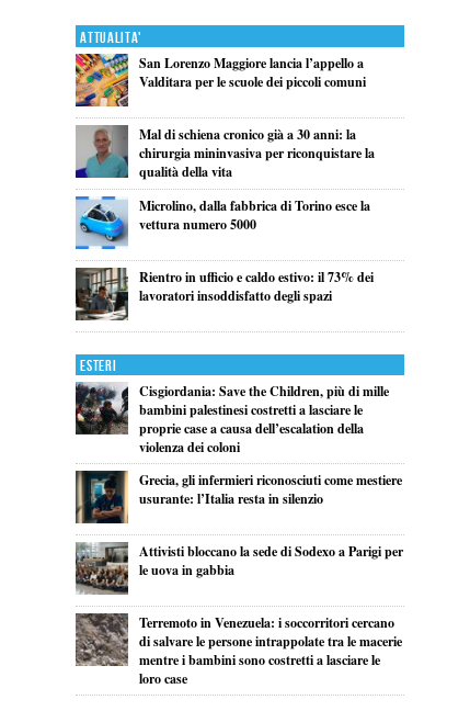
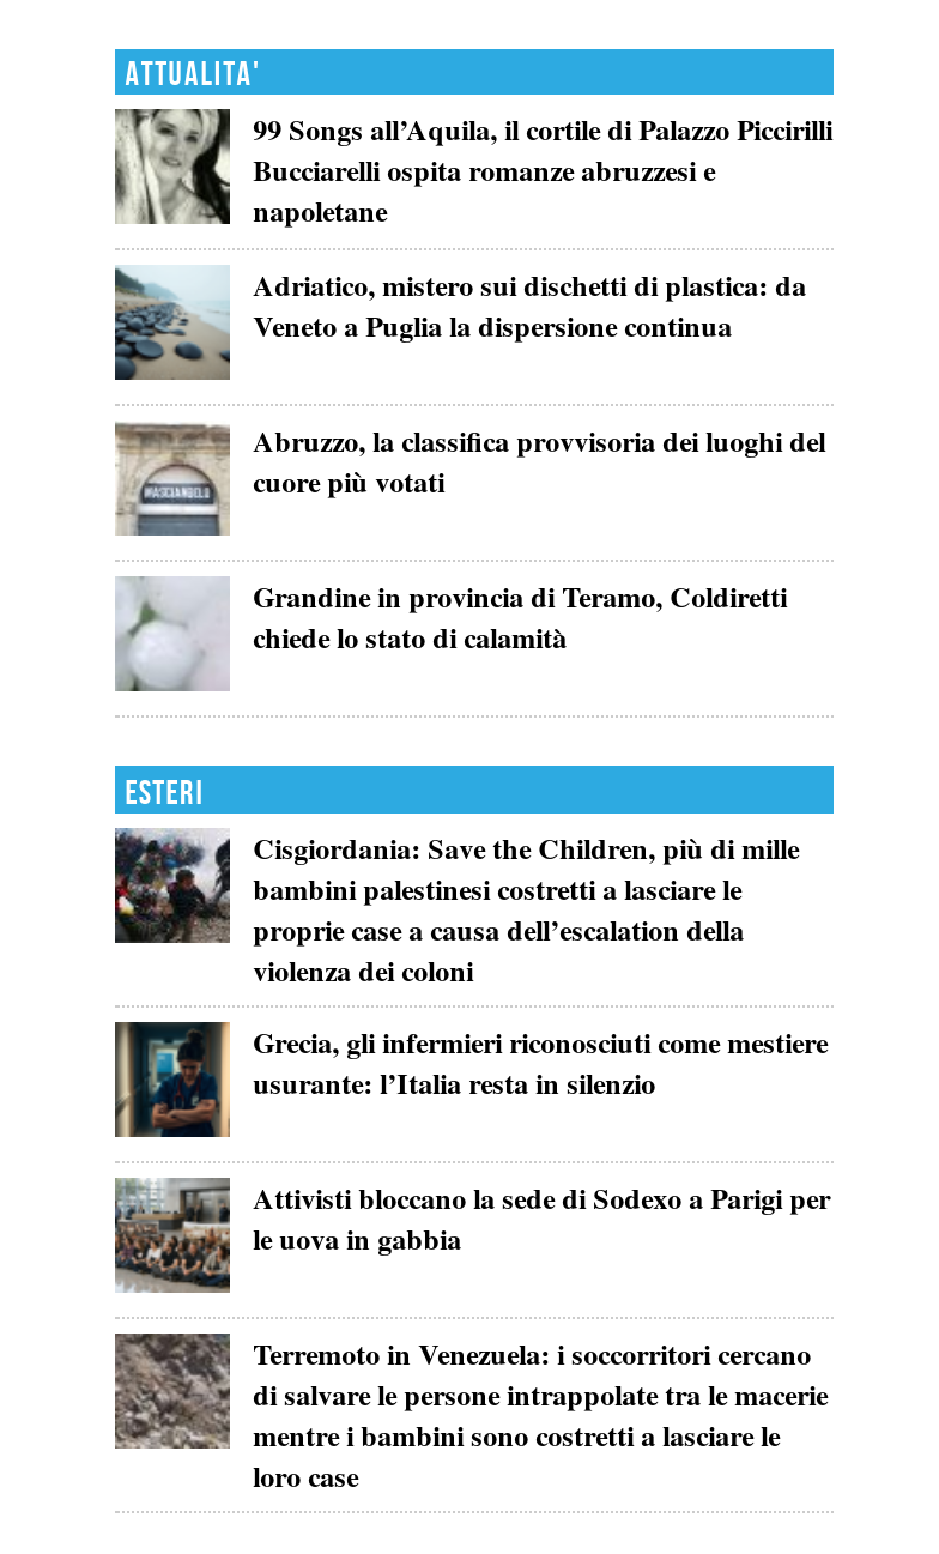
- [image]
- San Lorenzo Maggiore lancia l’appello a
- Valditara per le scuole dei piccoli comuni
+ [image]
+ 99 Songs all’Aquila, il cortile di Palazzo Piccirilli
+ Bucciarelli ospita romanze abruzzesi e
+ napoletane

- [image]
- Mal di schiena cronico già a 30 anni: la
- chirurgia mininvasiva per riconquistare la
- qualità della vita
+ [image]
+ Adriatico, mistero sui dischetti di plastica: da
+ Veneto a Puglia la dispersione continua

- [image]
- Microlino, dalla fabbrica di Torino esce la
- vettura numero 5000
+ [image]
+ Abruzzo, la classifica provvisoria dei luoghi del
+ cuore più votati

- [image]
- Rientro in ufficio e caldo estivo: il 73% dei
- lavoratori insoddisfatto degli spazi
+ [image]
+ Grandine in provincia di Teramo, Coldiretti
+ chiede lo stato di calamità
